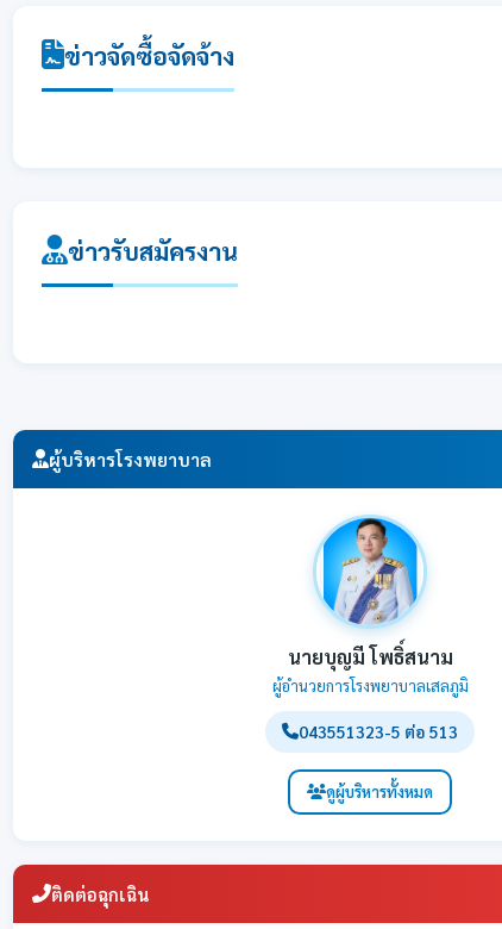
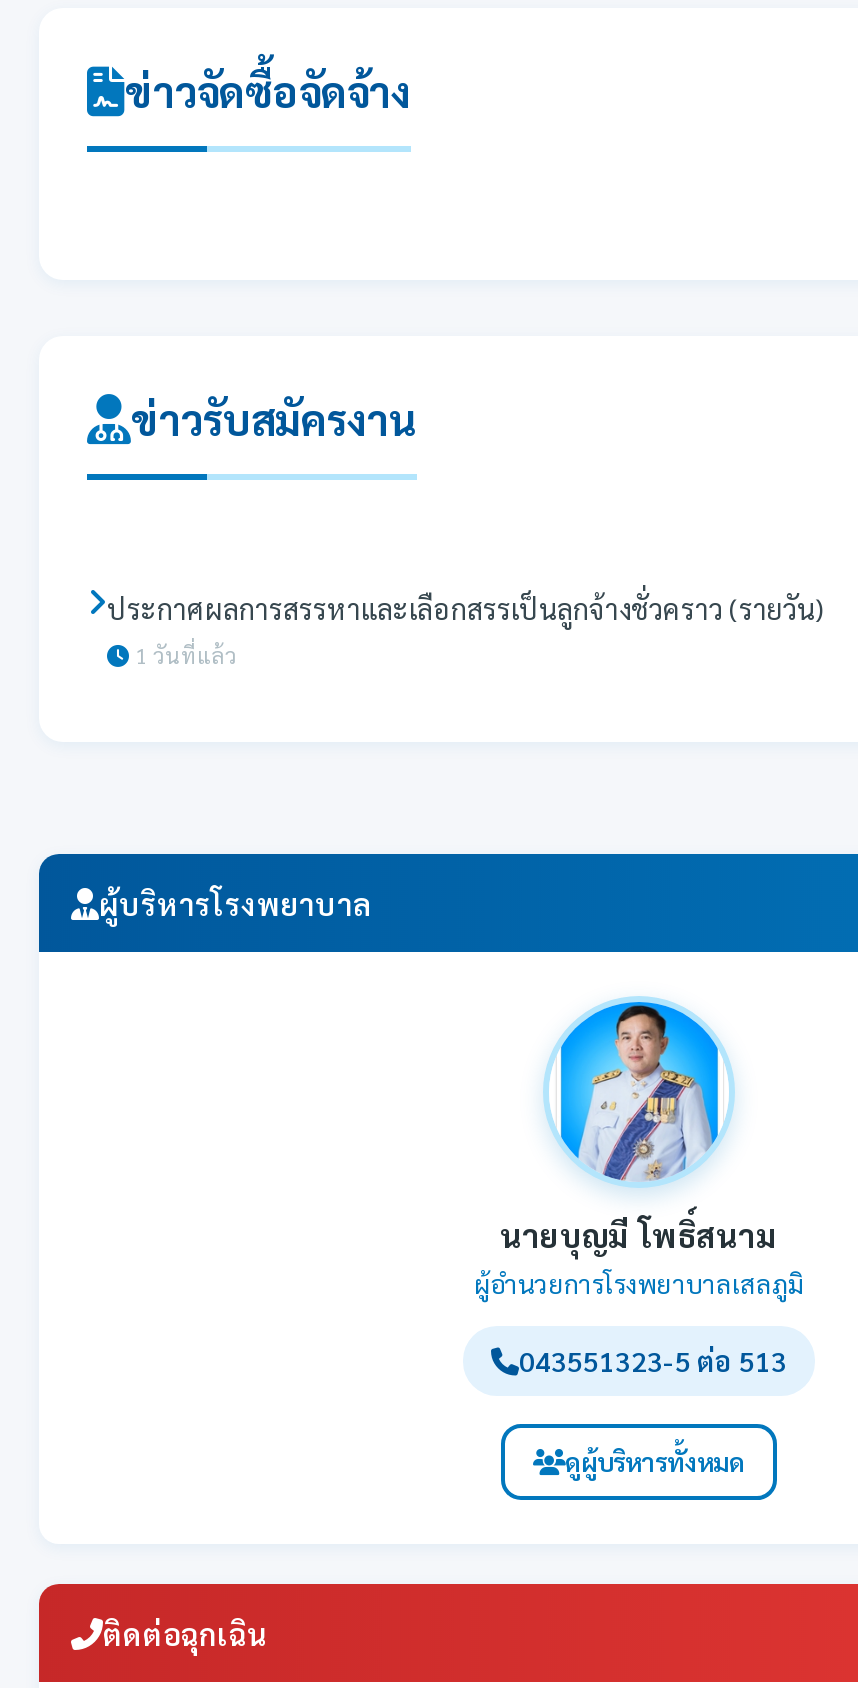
+ ประกาศผลการสรรหาและเลือกสรรเป็นลูกจ้างชั่วคราว (รายวัน)
+ 1 วันที่แล้ว
